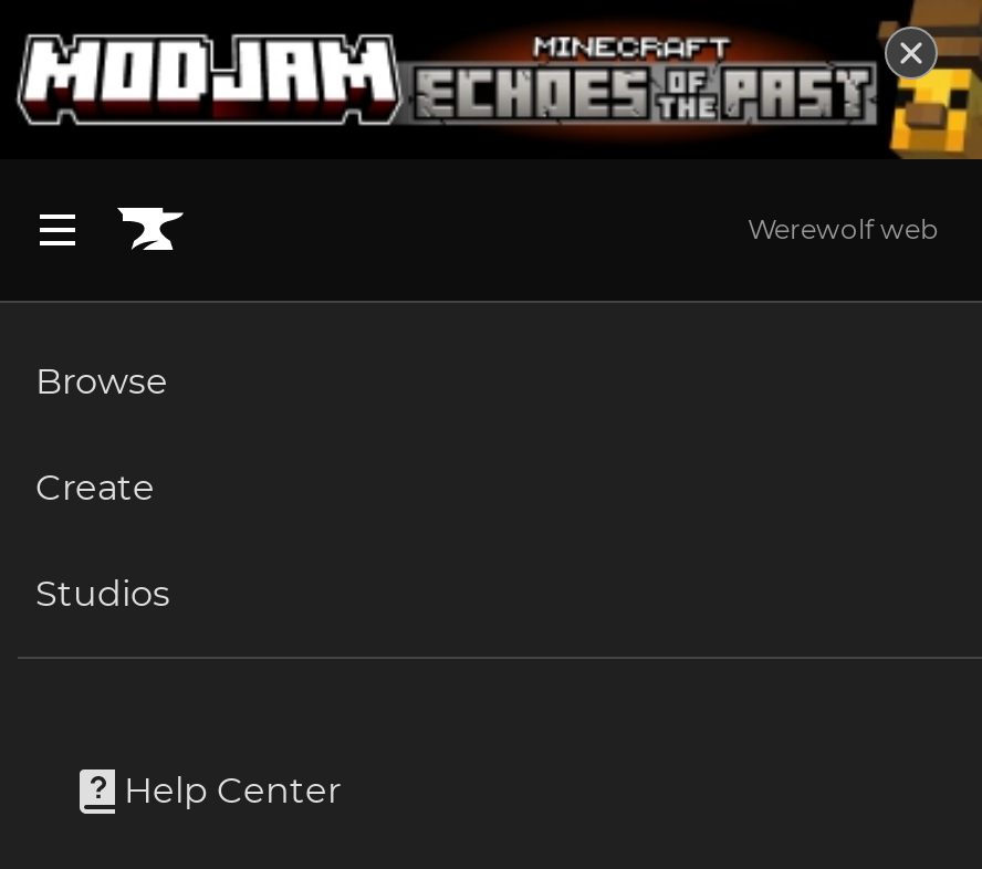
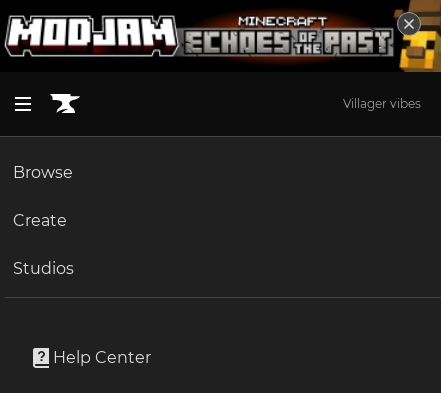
- Werewolf web
+ Villager vibes
